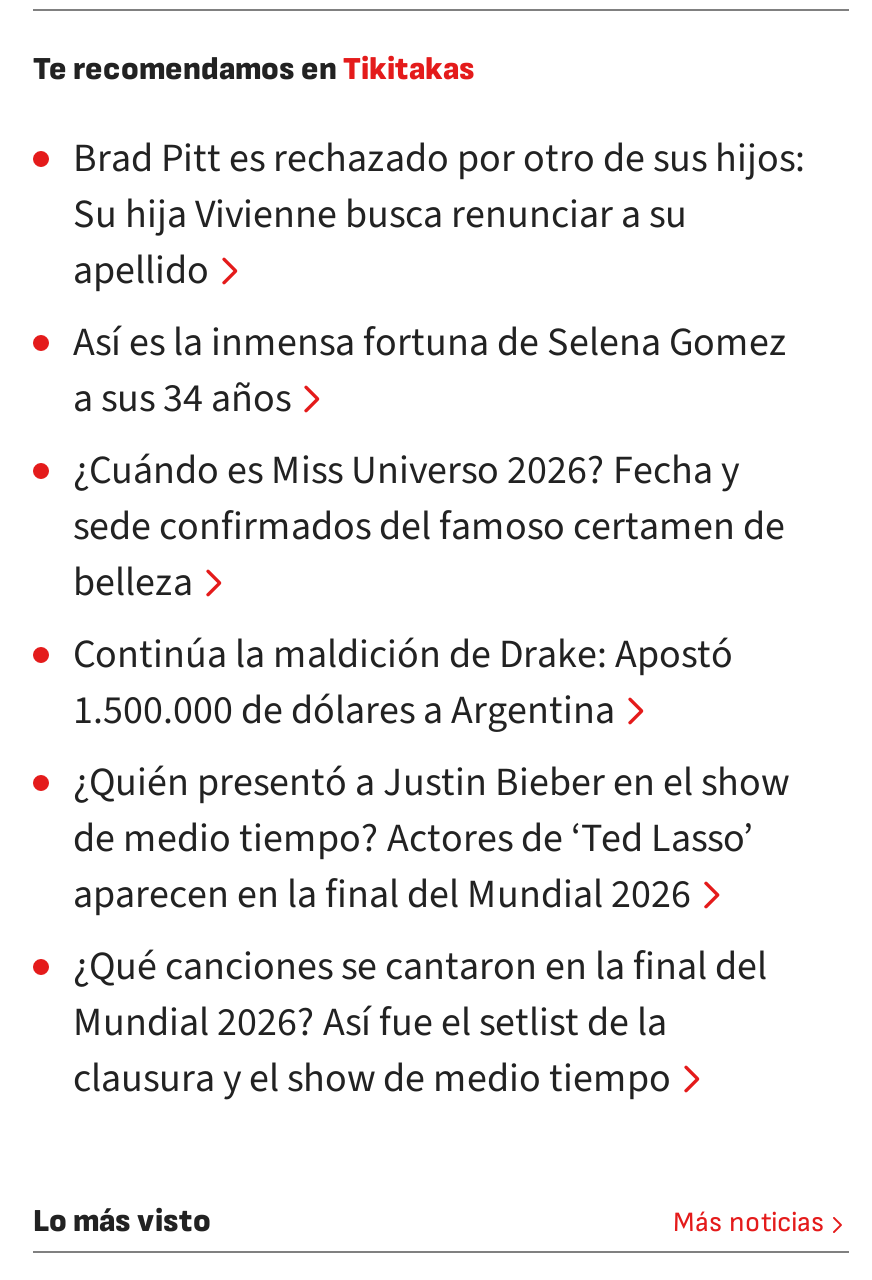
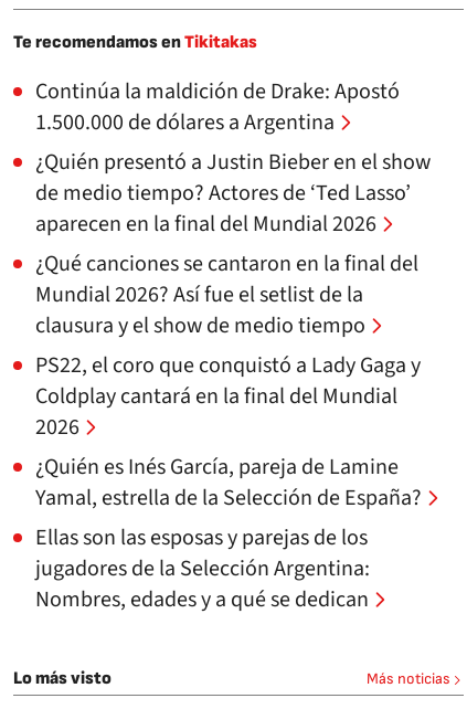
- Brad Pitt es rechazado por otro de sus hijos:
- Su hija Vivienne busca renunciar a su
- apellido
- Así es la inmensa fortuna de Selena Gomez
- a sus 34 años
- ¿Cuándo es Miss Universo 2026? Fecha y
- sede confirmados del famoso certamen de
- belleza

moved up: Continúa la maldición de Drake: Apostó | 1.500.000 de dólares a Argentina | ¿Quién presentó a Justin Bieber en el show | de medio tiempo? Actores de ‘Ted Lasso’ | aparecen en la final del Mundial 2026 | ¿Qué canciones se cantaron en la final del | Mundial 2026? Así fue el setlist de la | clausura y el show de medio tiempo

+ PS22, el coro que conquistó a Lady Gaga y
+ Coldplay cantará en la final del Mundial
+ 2026
+ ¿Quién es Inés García, pareja de Lamine
+ Yamal, estrella de la Selección de España?
+ Ellas son las esposas y parejas de los
+ jugadores de la Selección Argentina:
+ Nombres, edades y a qué se dedican
